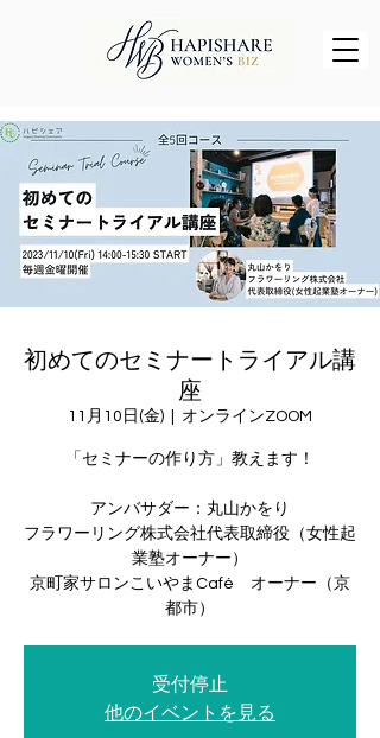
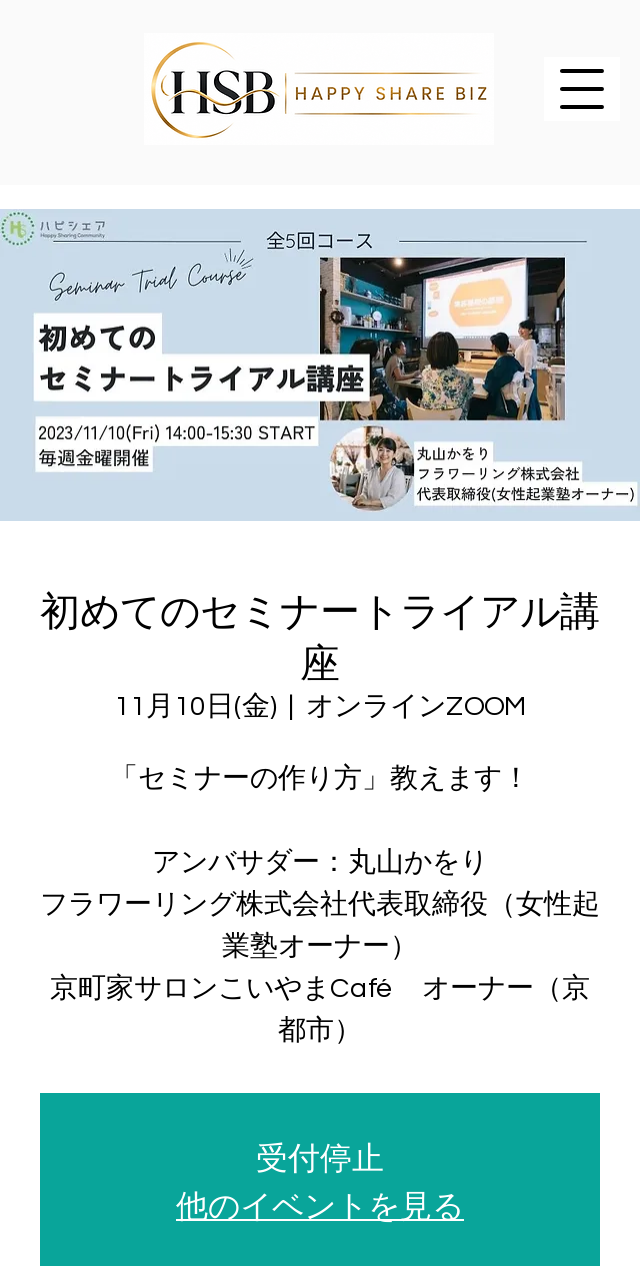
- [image]
+ [image]
